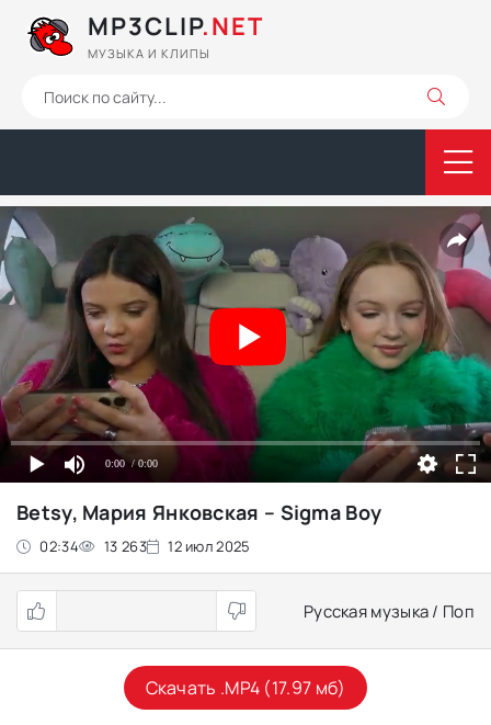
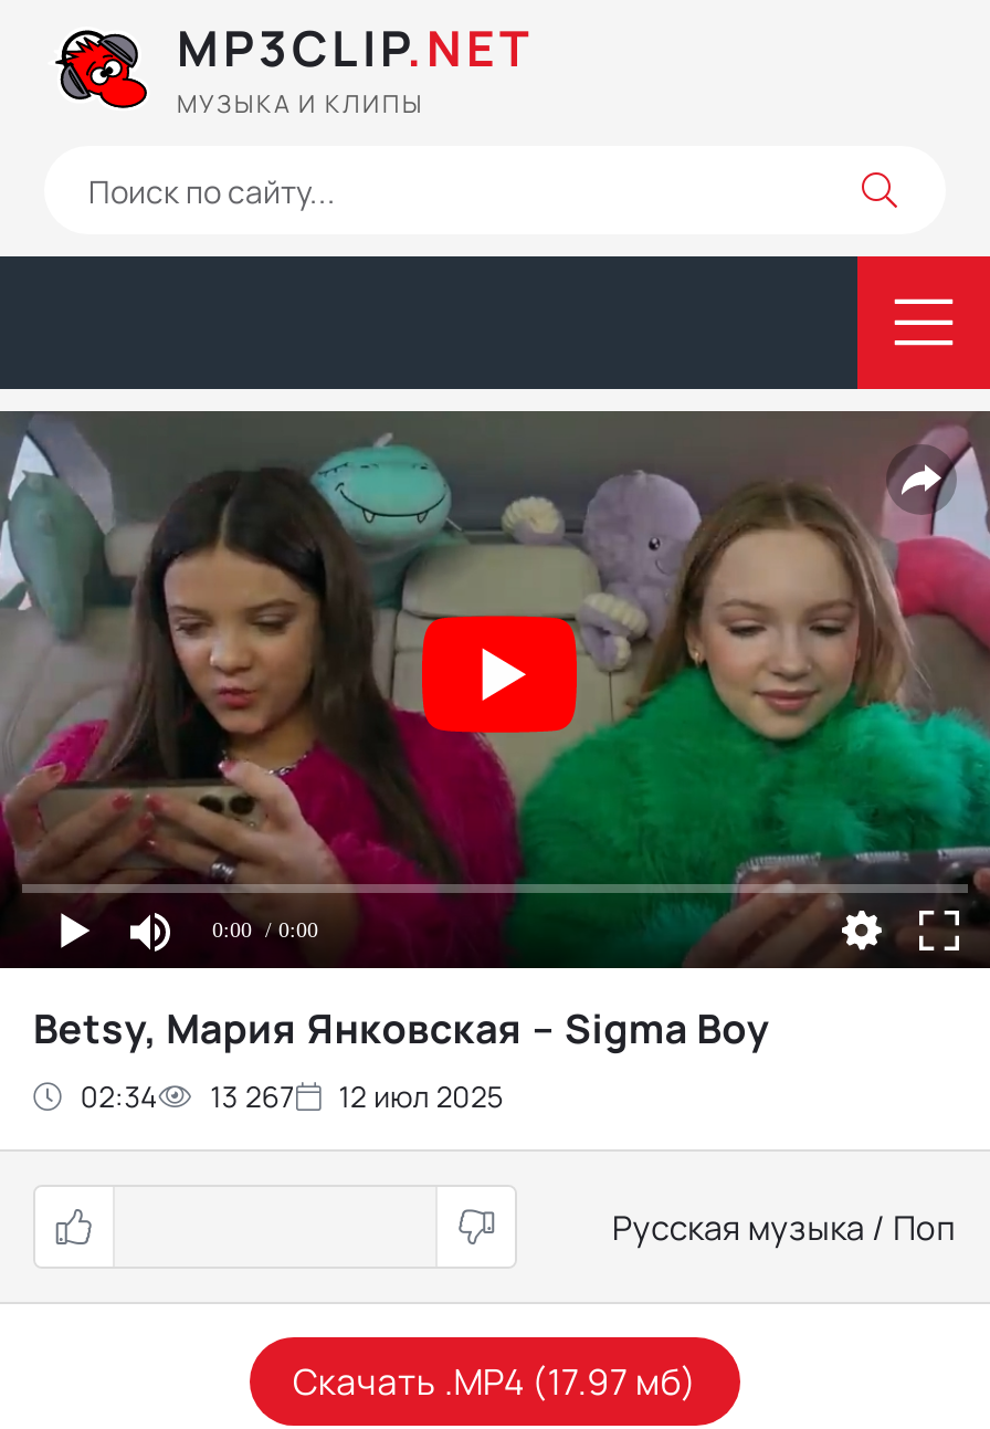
- 02:34 13 263 12 июл 2025
+ 02:34 13 267 12 июл 2025
